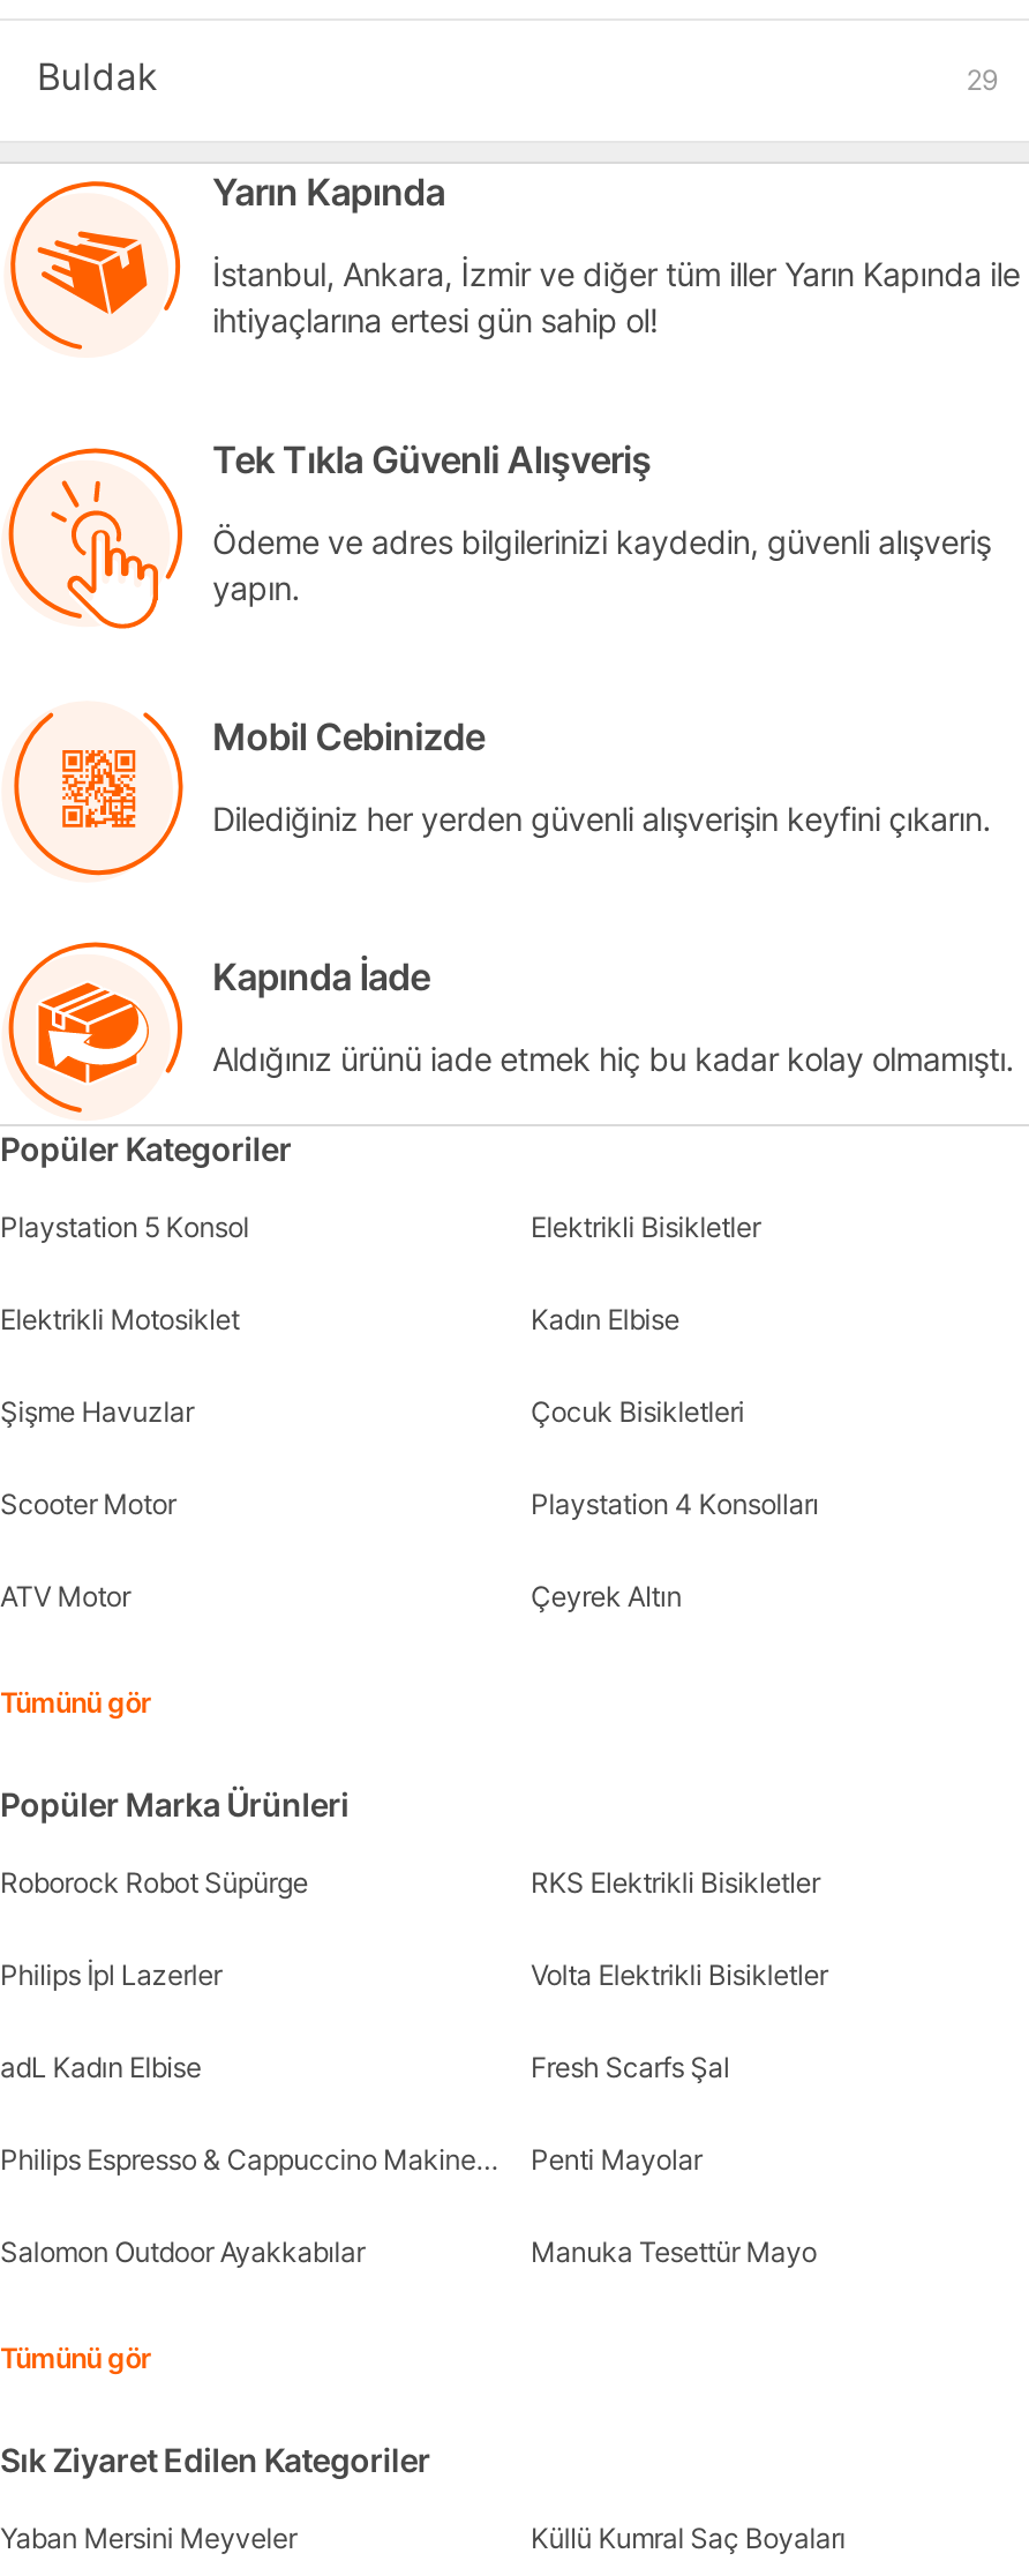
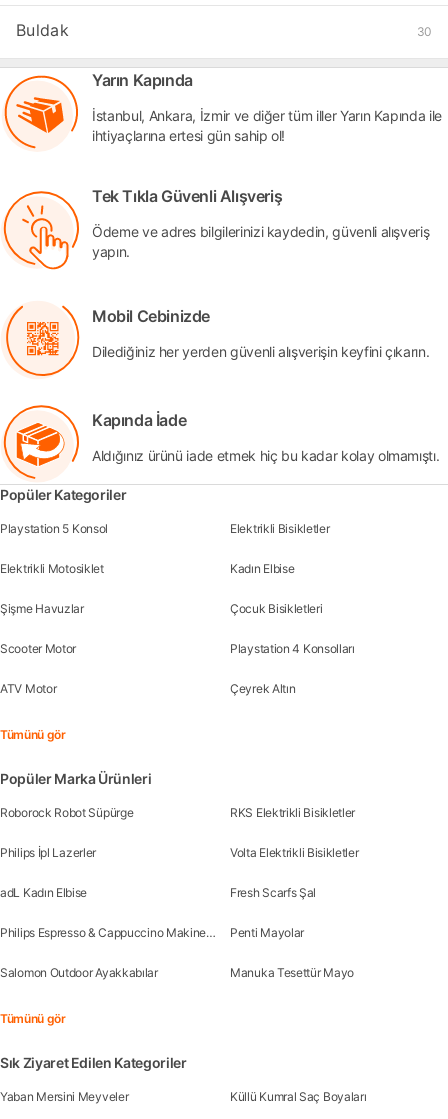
- 29
+ 30
